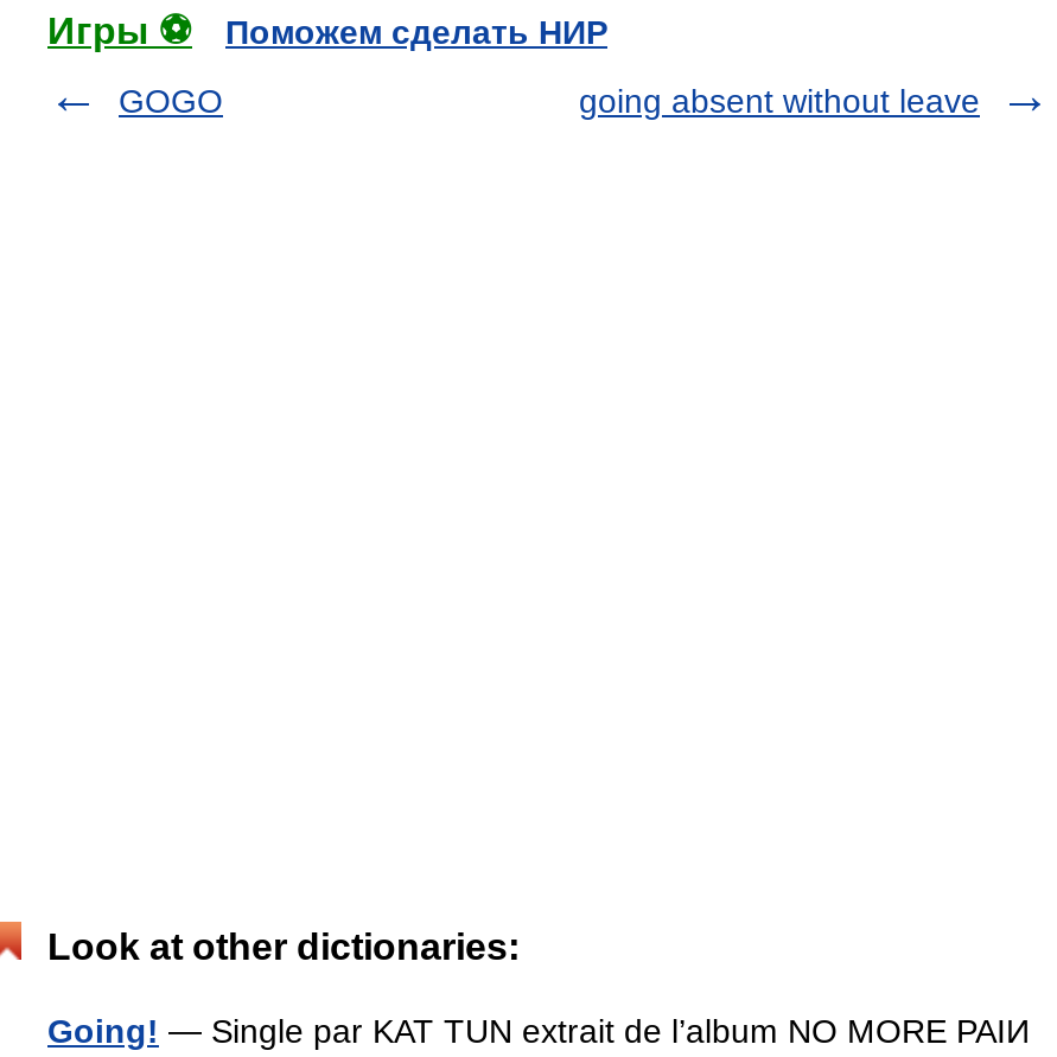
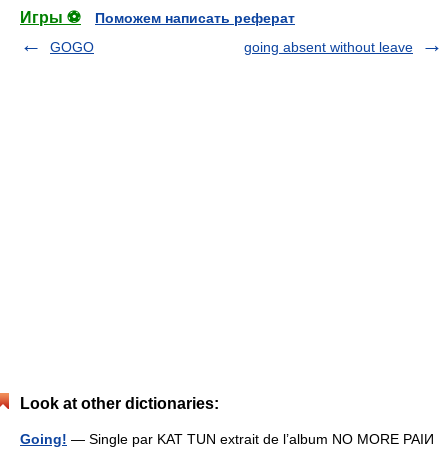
- Поможем сделать НИР
+ Поможем написать реферат
